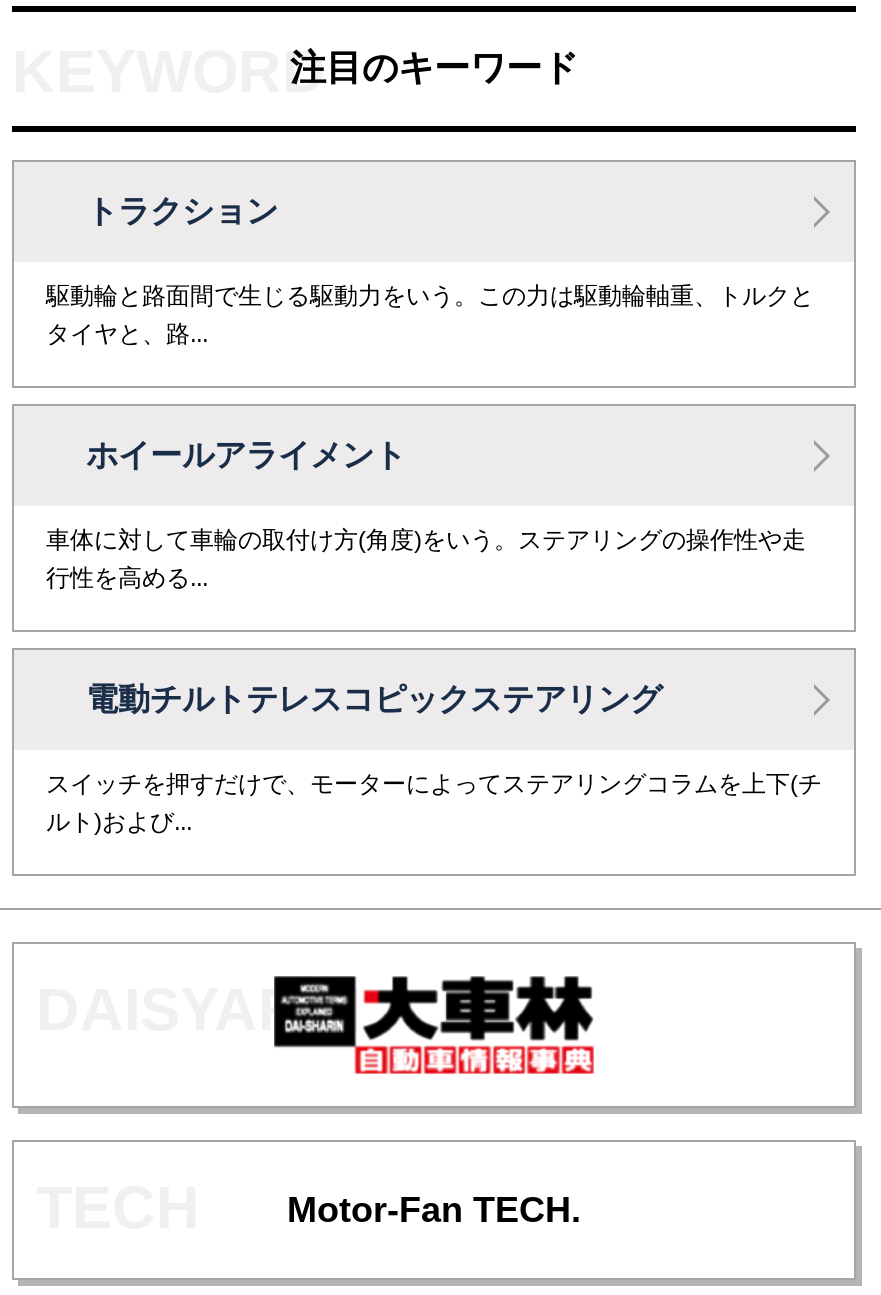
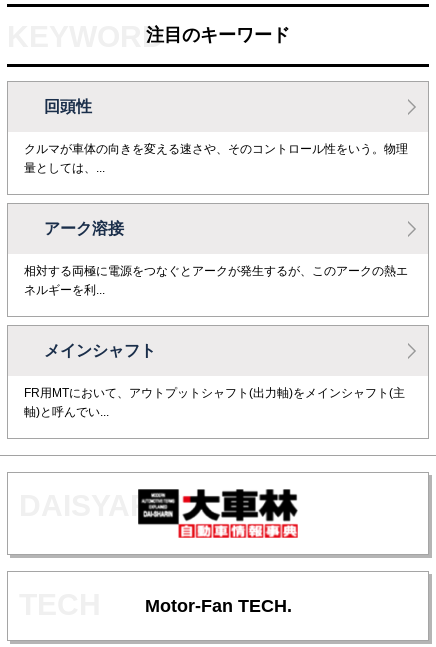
- トラクション
+ 回頭性

- 駆動輪と路面間で生じる駆動力をいう。この力は駆動輪軸重、トルクと
- タイヤと、路...
+ クルマが車体の向きを変える速さや、そのコントロール性をいう。物理
+ 量としては、...

- ホイールアライメント
+ アーク溶接

- 車体に対して車輪の取付け方(角度)をいう。ステアリングの操作性や走
- 行性を高める...
+ 相対する両極に電源をつなぐとアークが発生するが、このアークの熱エ
+ ネルギーを利...

- 電動チルトテレスコピックステアリング
+ メインシャフト

- スイッチを押すだけで、モーターによってステアリングコラムを上下(チ
- ルト)および...
+ FR用MTにおいて、アウトプットシャフト(出力軸)をメインシャフト(主
+ 軸)と呼んでい...
